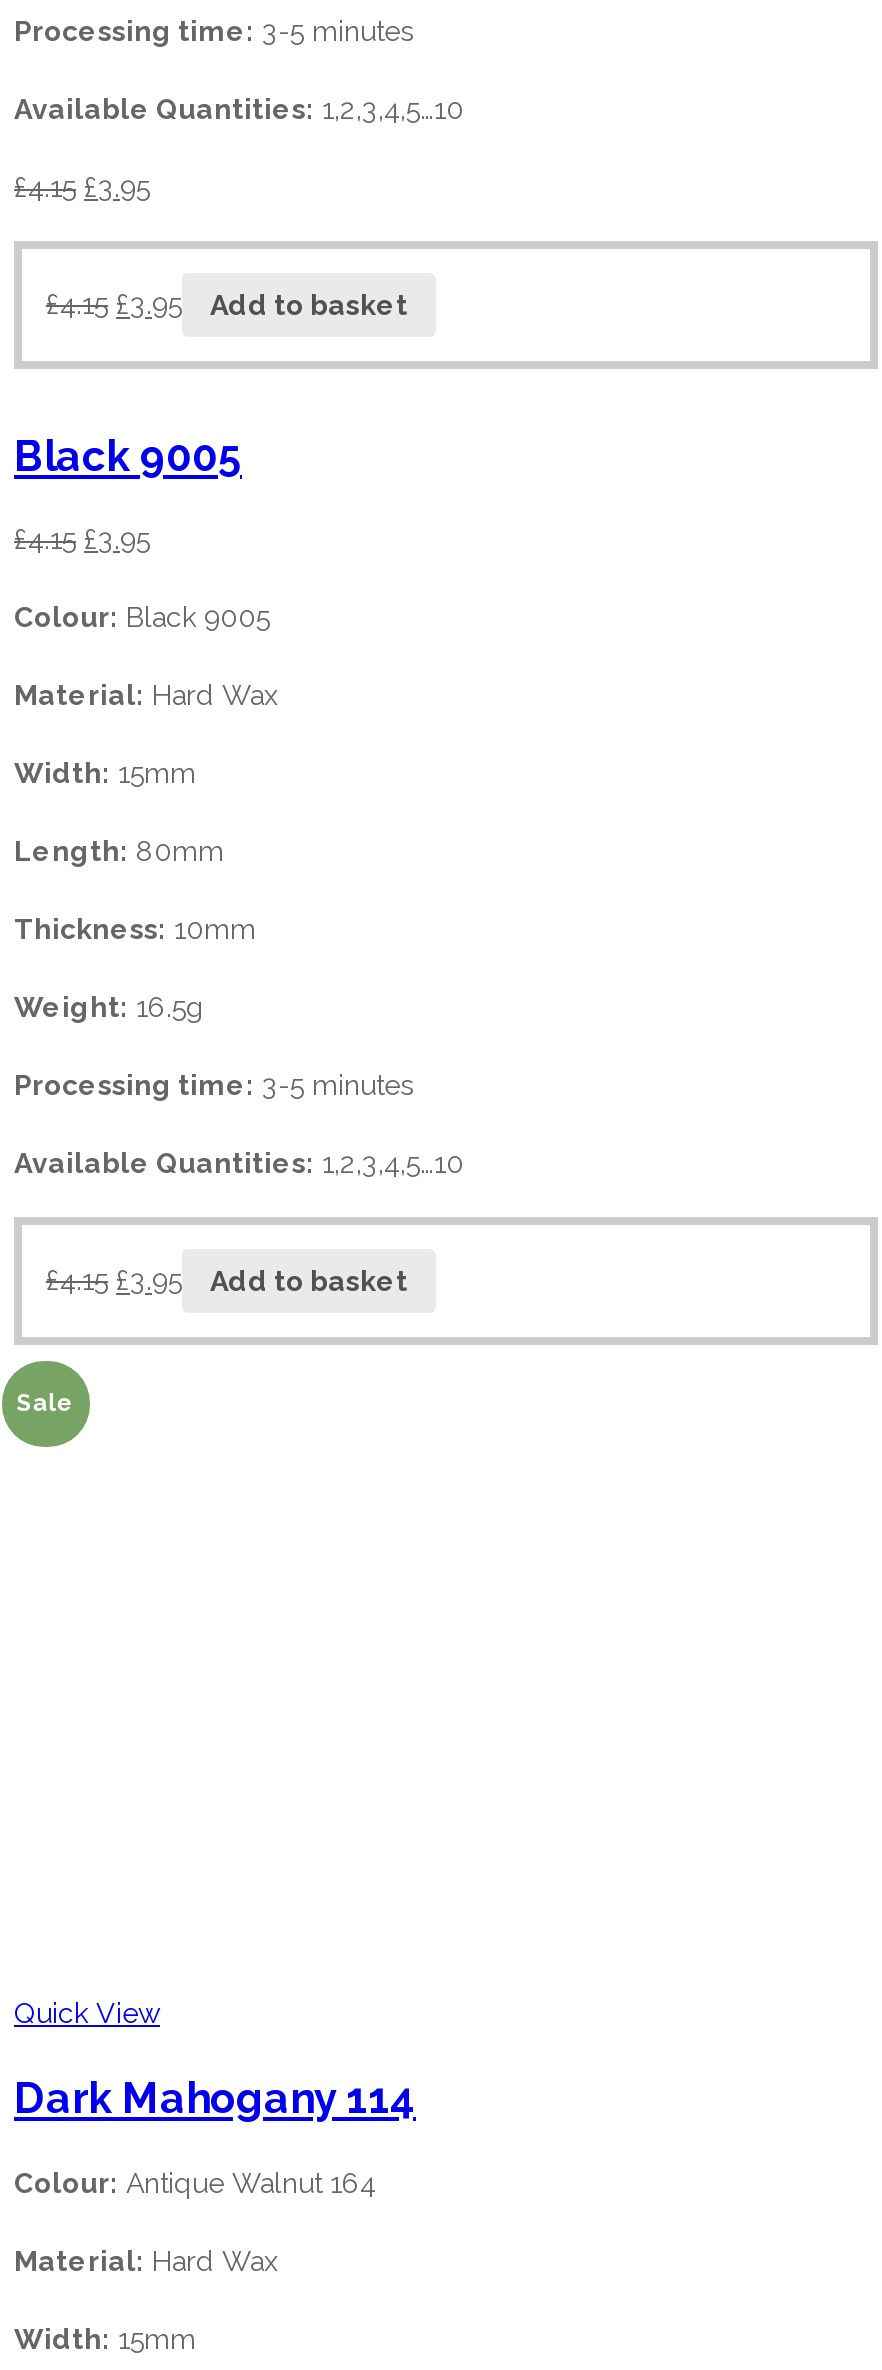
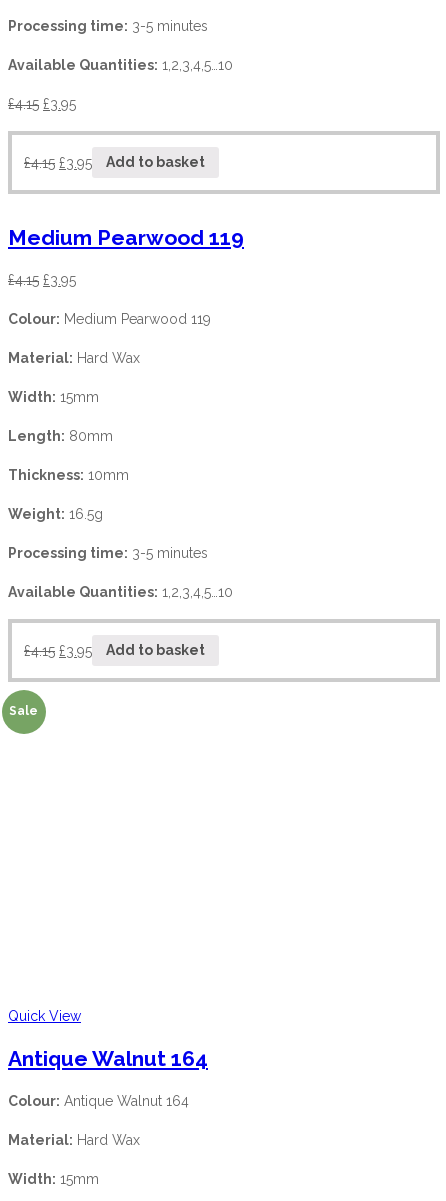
- Black 9005
+ Medium Pearwood 119

- Colour: Black 9005
+ Colour: Medium Pearwood 119

- Dark Mahogany 114
+ Antique Walnut 164
